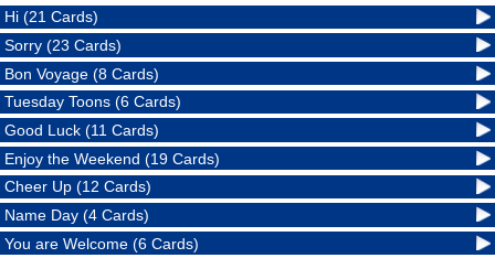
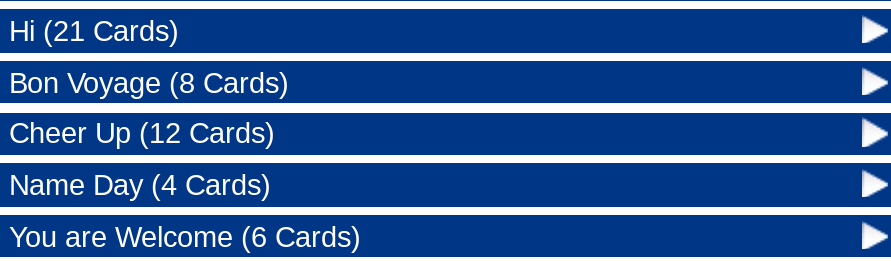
- Sorry (23 Cards)

- Tuesday Toons (6 Cards)
- Good Luck (11 Cards)
- Enjoy the Weekend (19 Cards)
